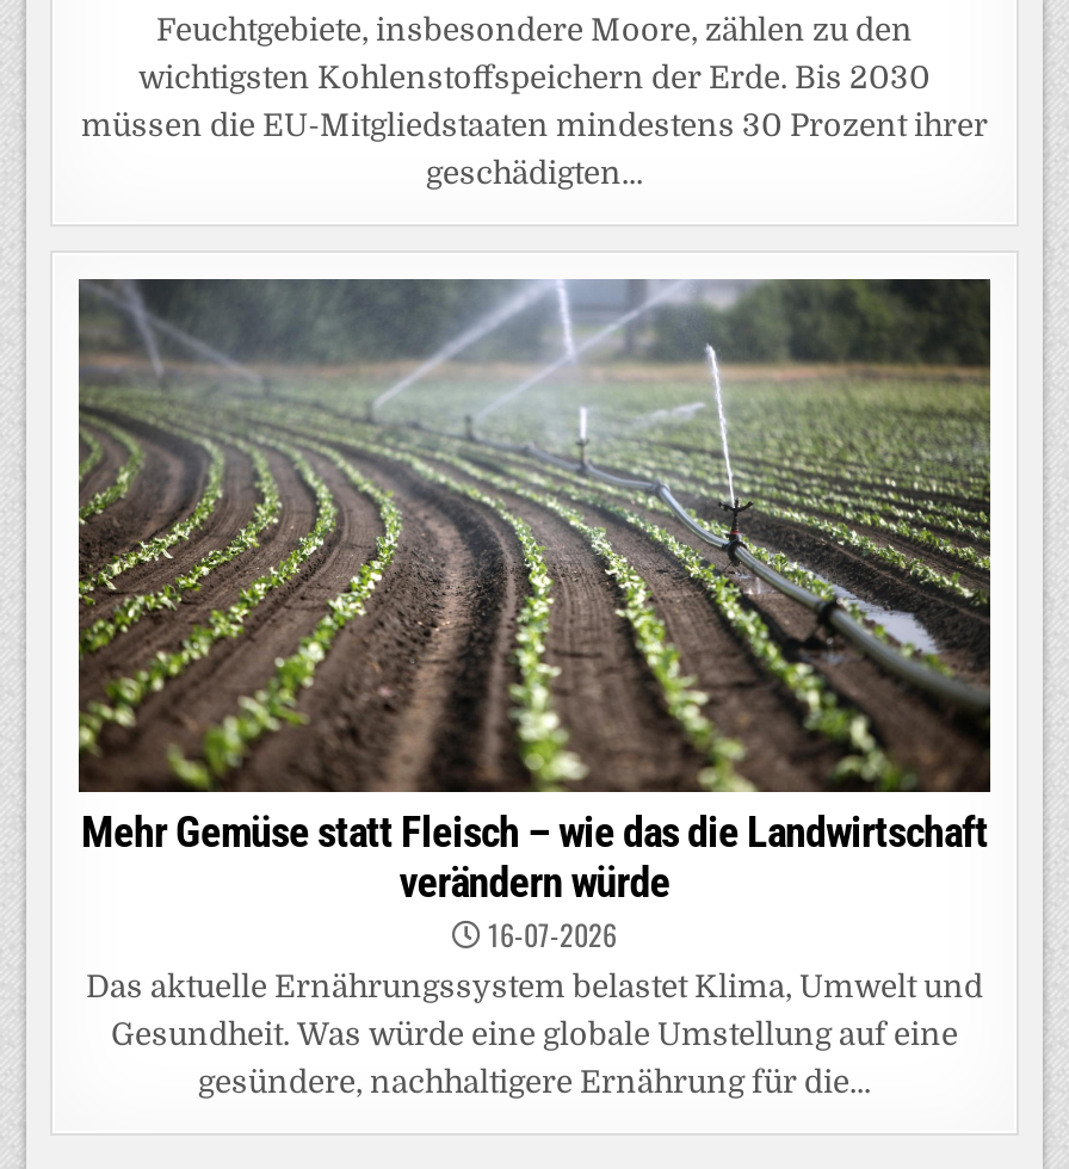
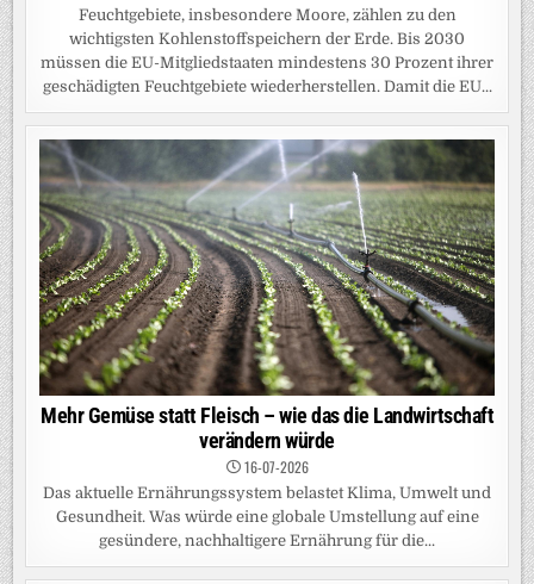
- geschädigten...
+ geschädigten Feuchtgebiete wiederherstellen. Damit die EU...
